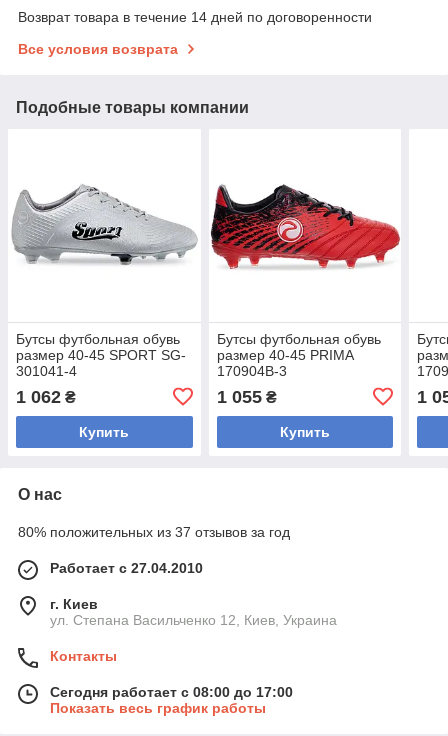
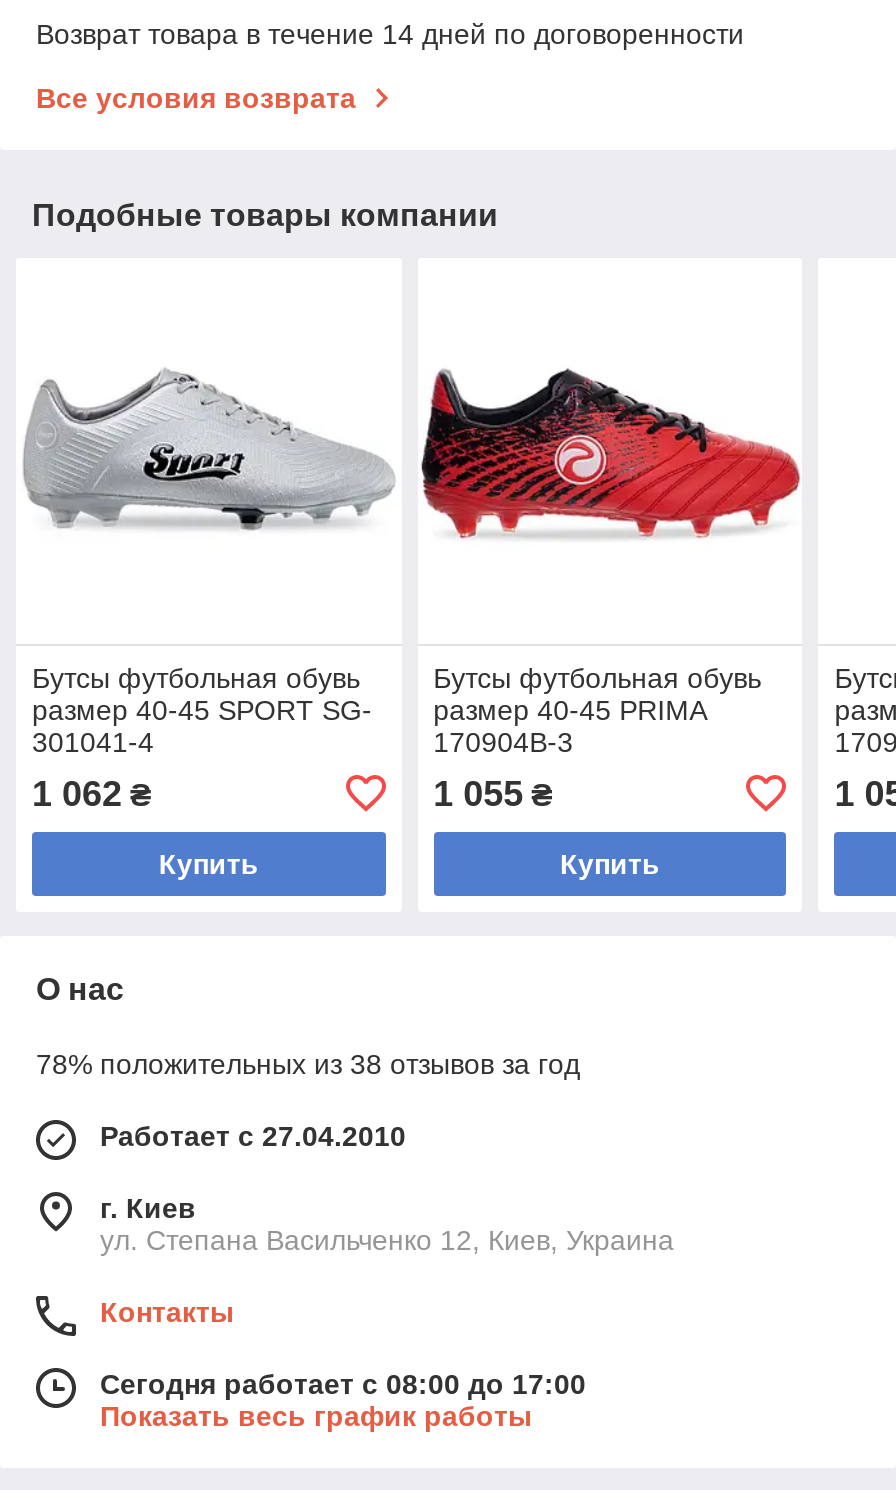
- 80% положительных из 37 отзывов за год
+ 78% положительных из 38 отзывов за год
